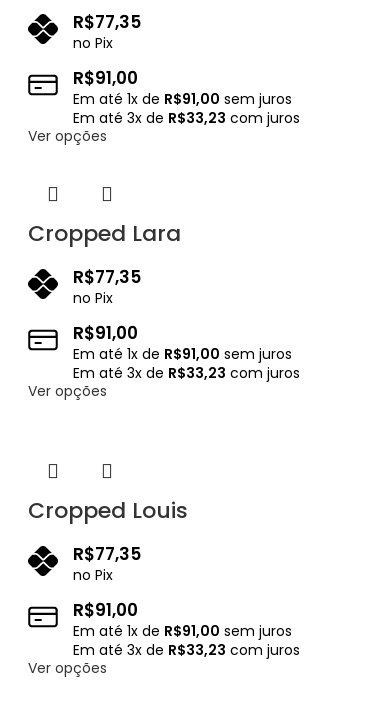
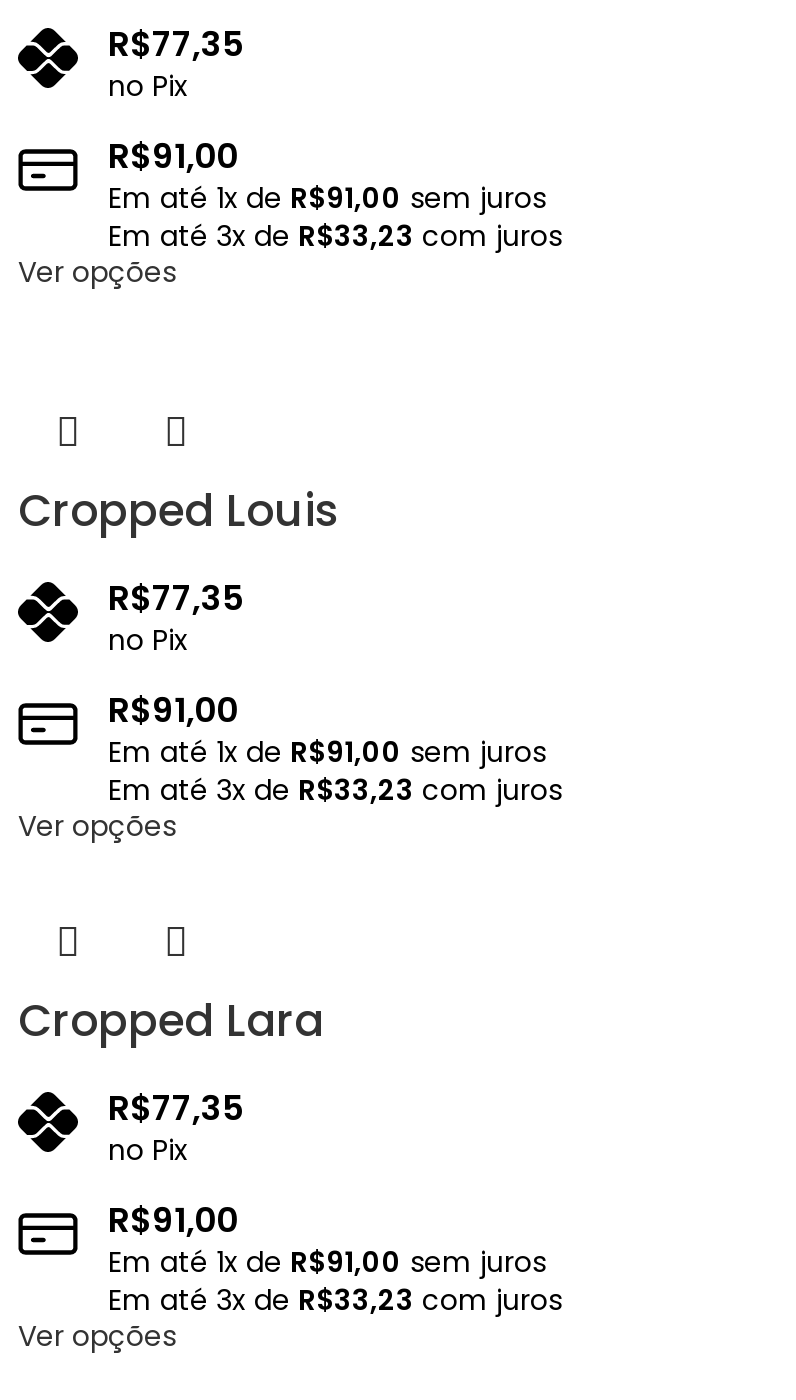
moved down: Cropped Lara

moved down: R$77,35 | no Pix | R$91,00 | Em até 1 x de R$91,00 sem juros | Em até 3x de R$33,23 com juros | Ver opções

moved up: Cropped Louis
